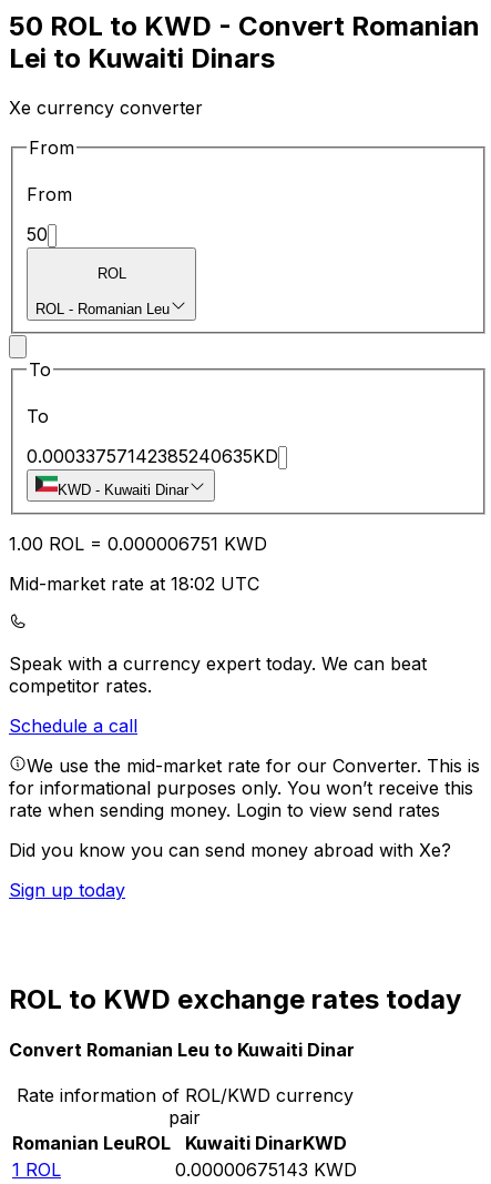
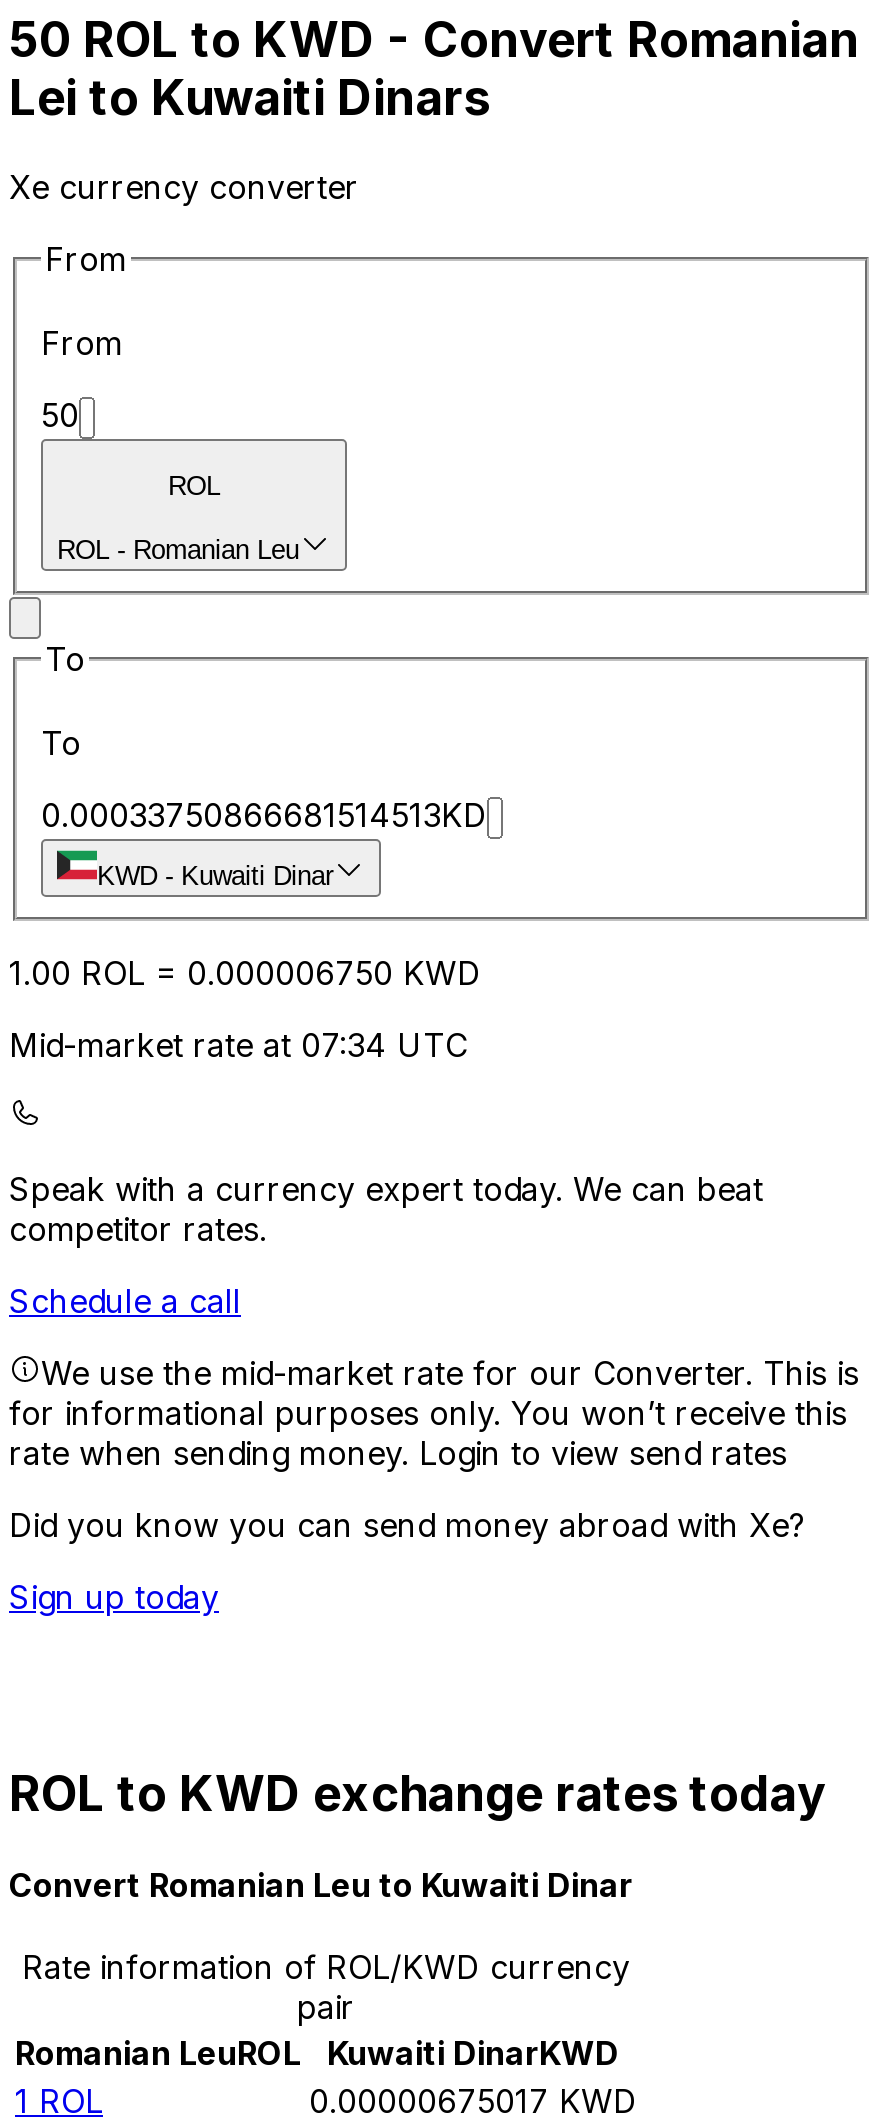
- 0.00033757142385240635KD
+ 0.00033750866681514513KD

- 1.00 ROL = 0.000006751 KWD
+ 1.00 ROL = 0.000006750 KWD

- Mid-market rate at 18:02 UTC
+ Mid-market rate at 07:34 UTC

- 0.00000675143 KWD
+ 0.00000675017 KWD
